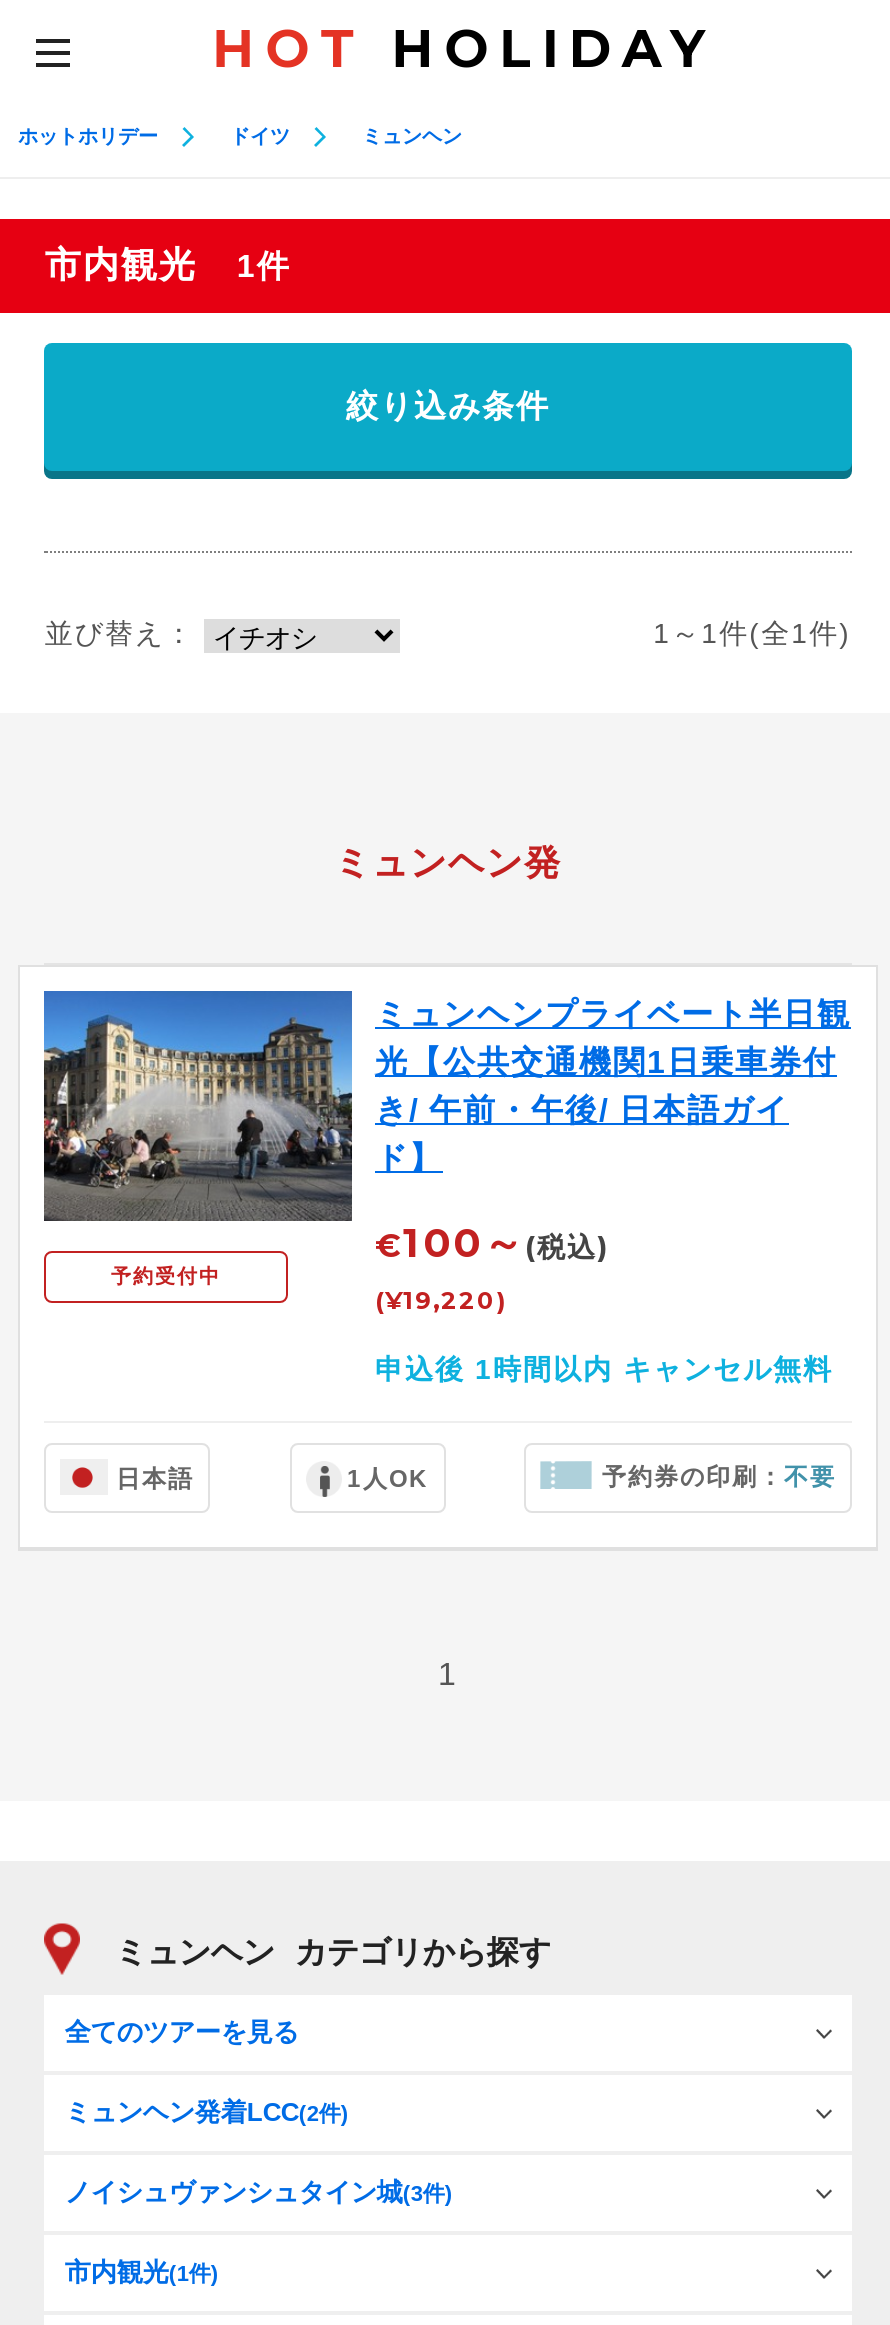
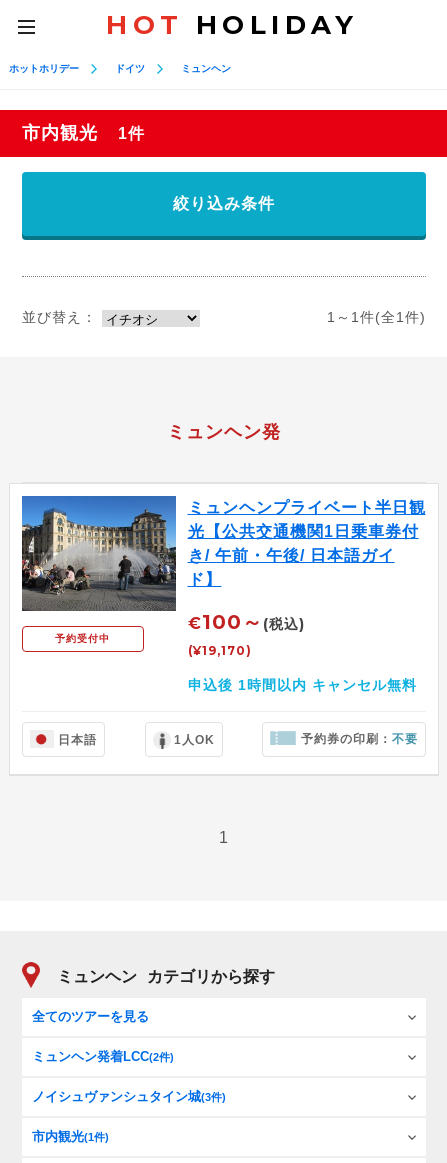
- (¥19,220)
+ (¥19,170)
